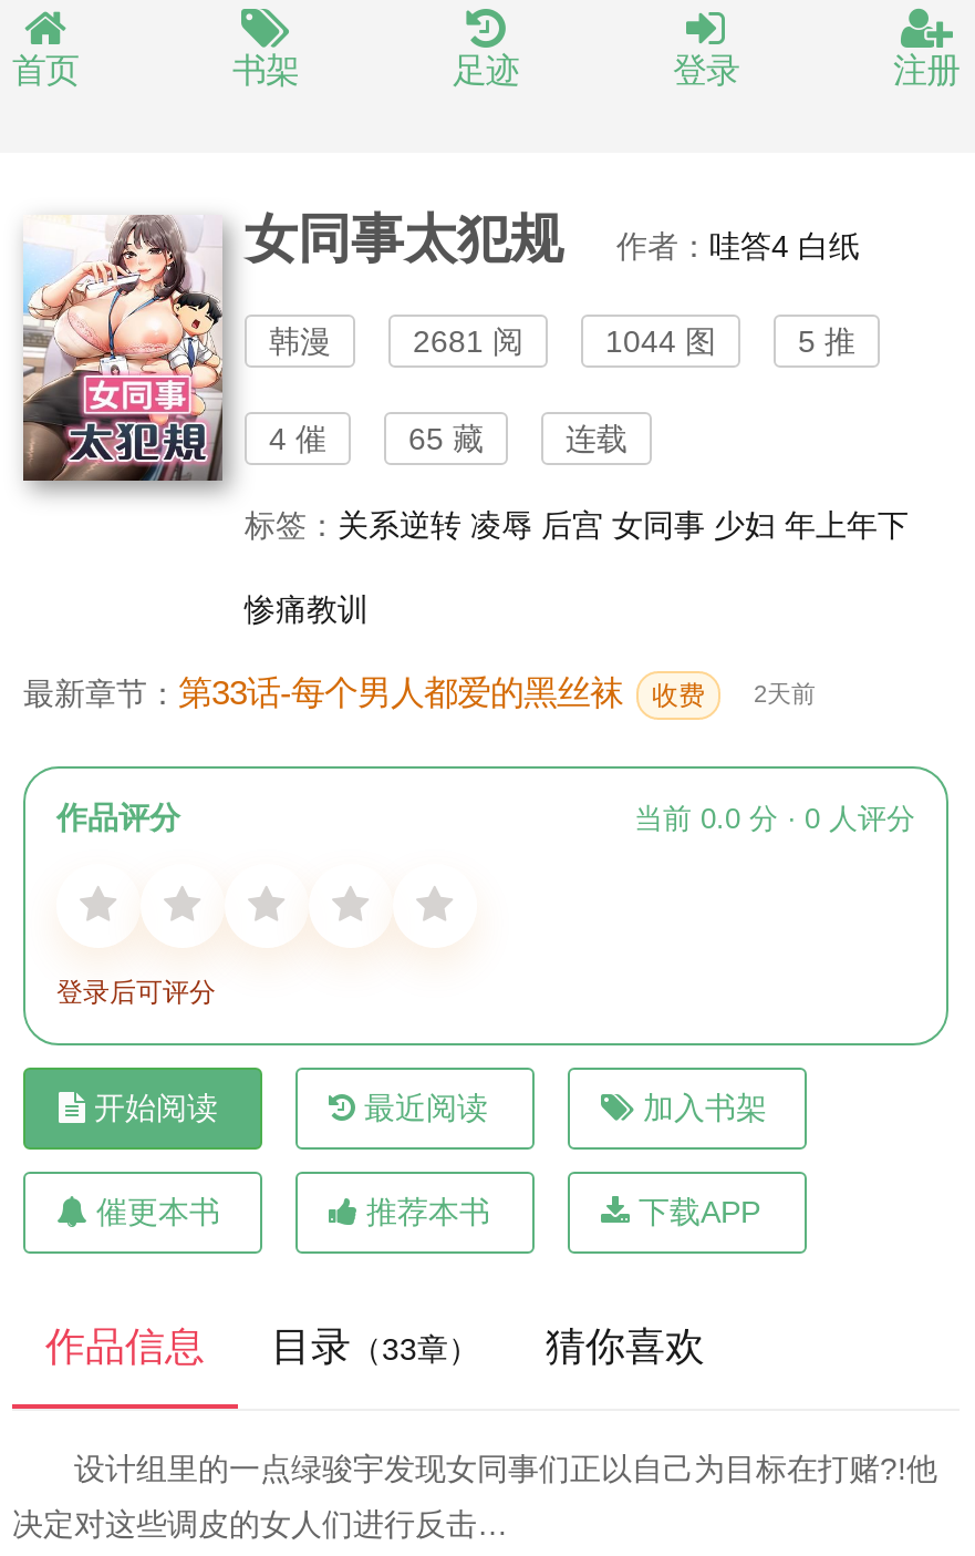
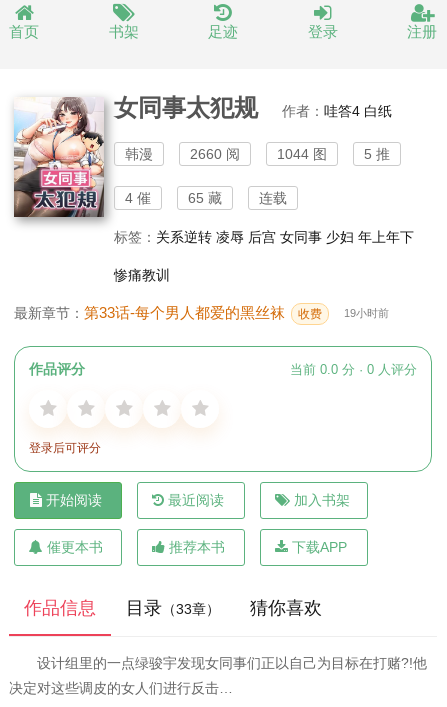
- 2681 阅
+ 2660 阅

- 最新章节：第33话-每个男人都爱的黑丝袜 收费 2天前
+ 最新章节：第33话-每个男人都爱的黑丝袜 收费 19小时前
